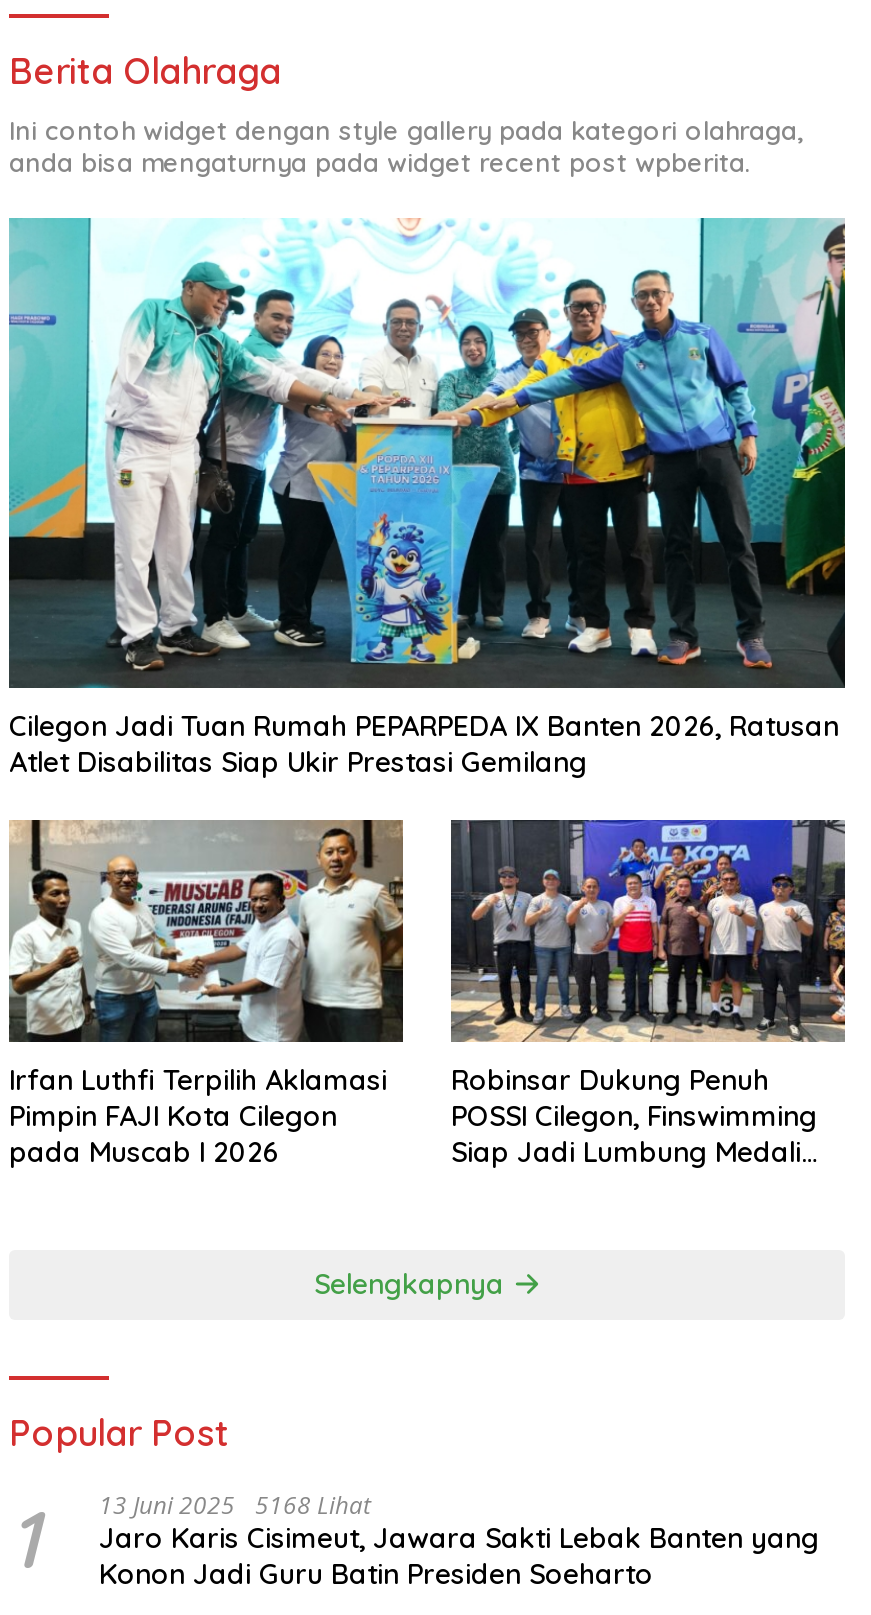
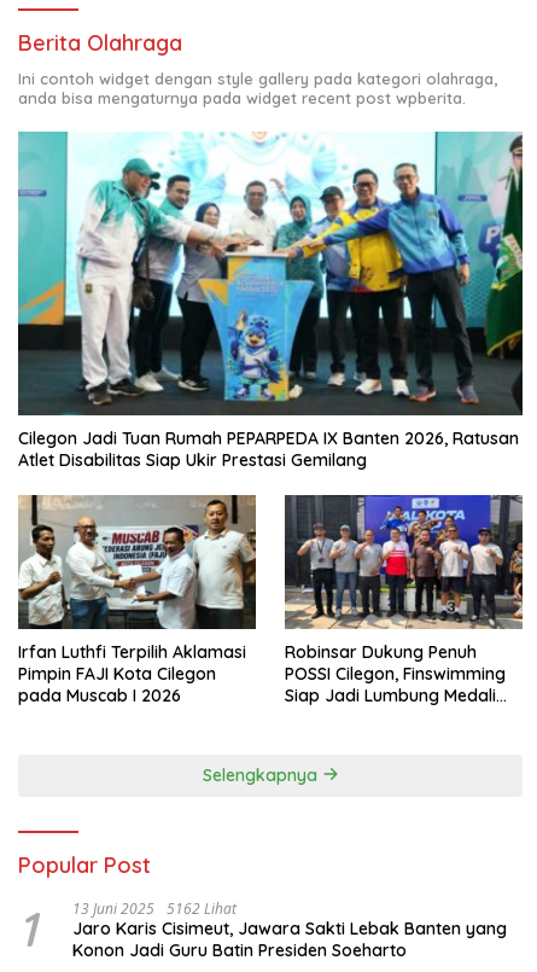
- 1 13 Juni 2025 5168 Lihat Jaro Karis Cisimeut, Jawara Sakti Lebak Banten yang Konon Jadi Guru Batin Presiden Soeharto
+ 1 13 Juni 2025 5162 Lihat Jaro Karis Cisimeut, Jawara Sakti Lebak Banten yang Konon Jadi Guru Batin Presiden Soeharto
